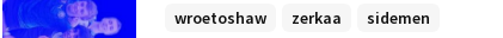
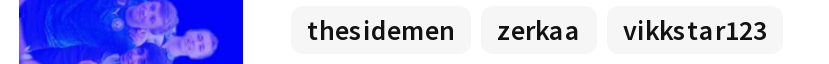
- wroetoshaw
+ thesidemen

- sidemen
+ vikkstar123
